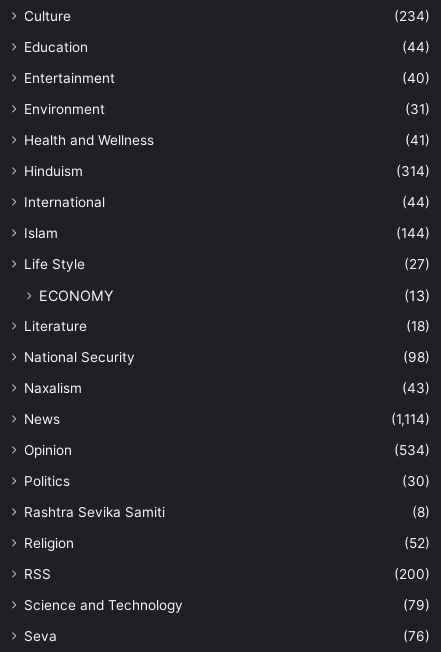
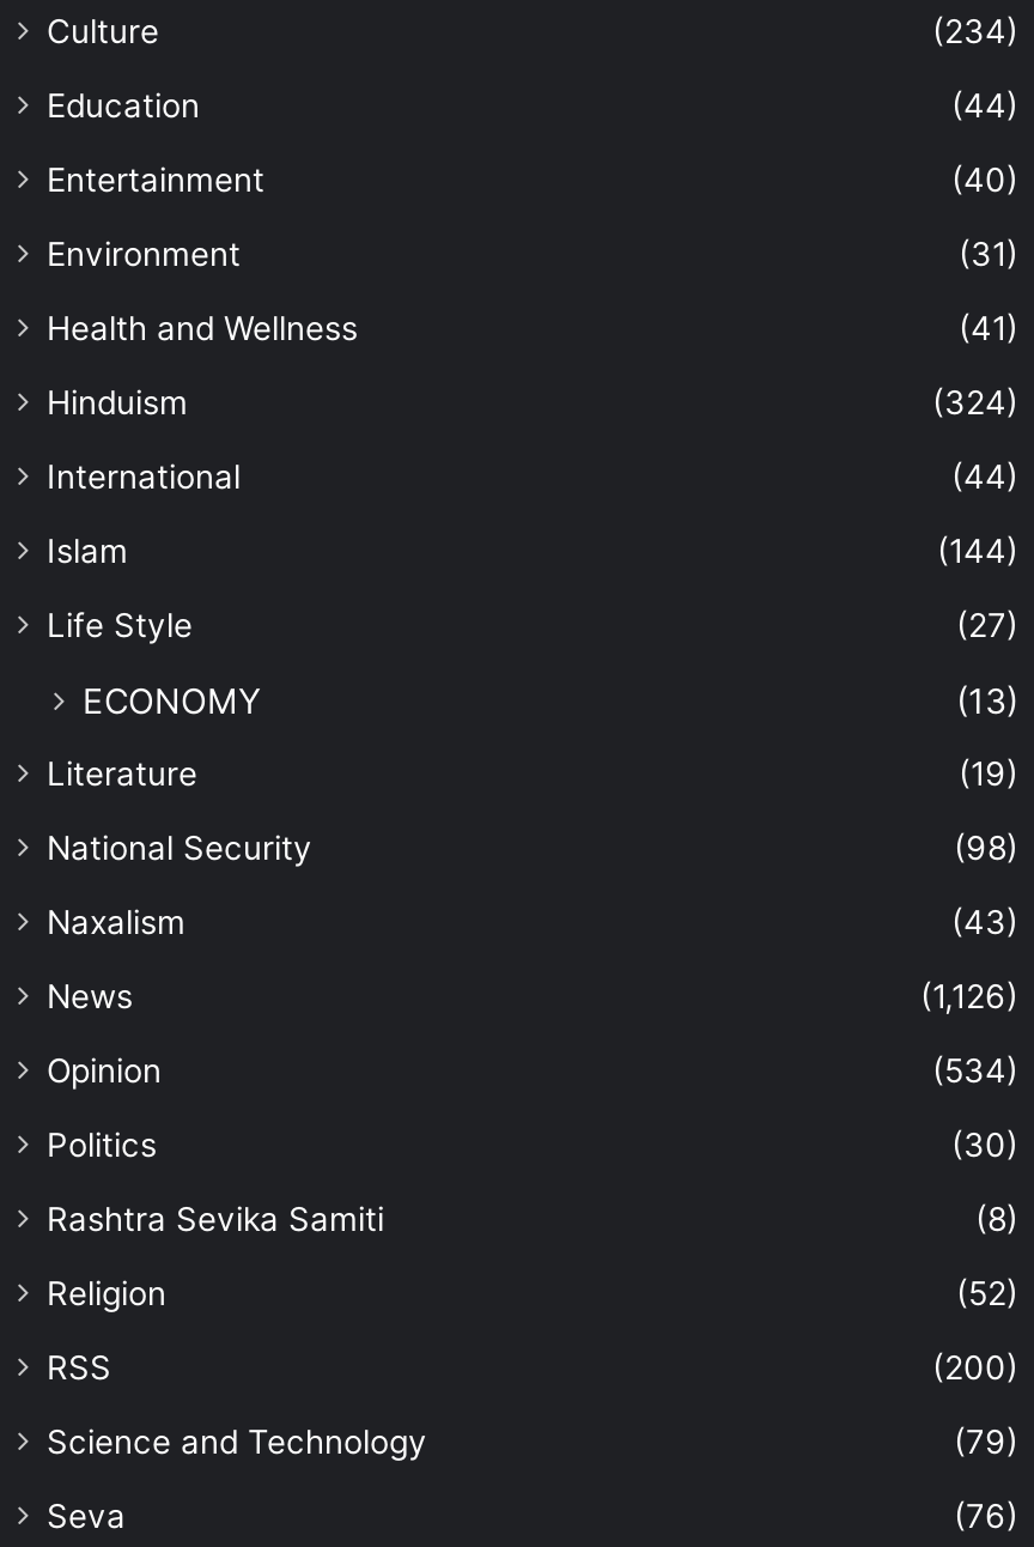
- (314)
+ (324)

- (18)
+ (19)

- (1,114)
+ (1,126)
